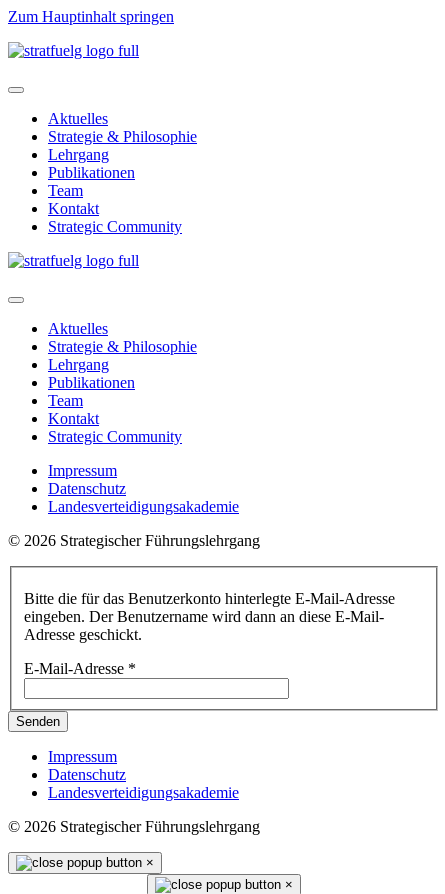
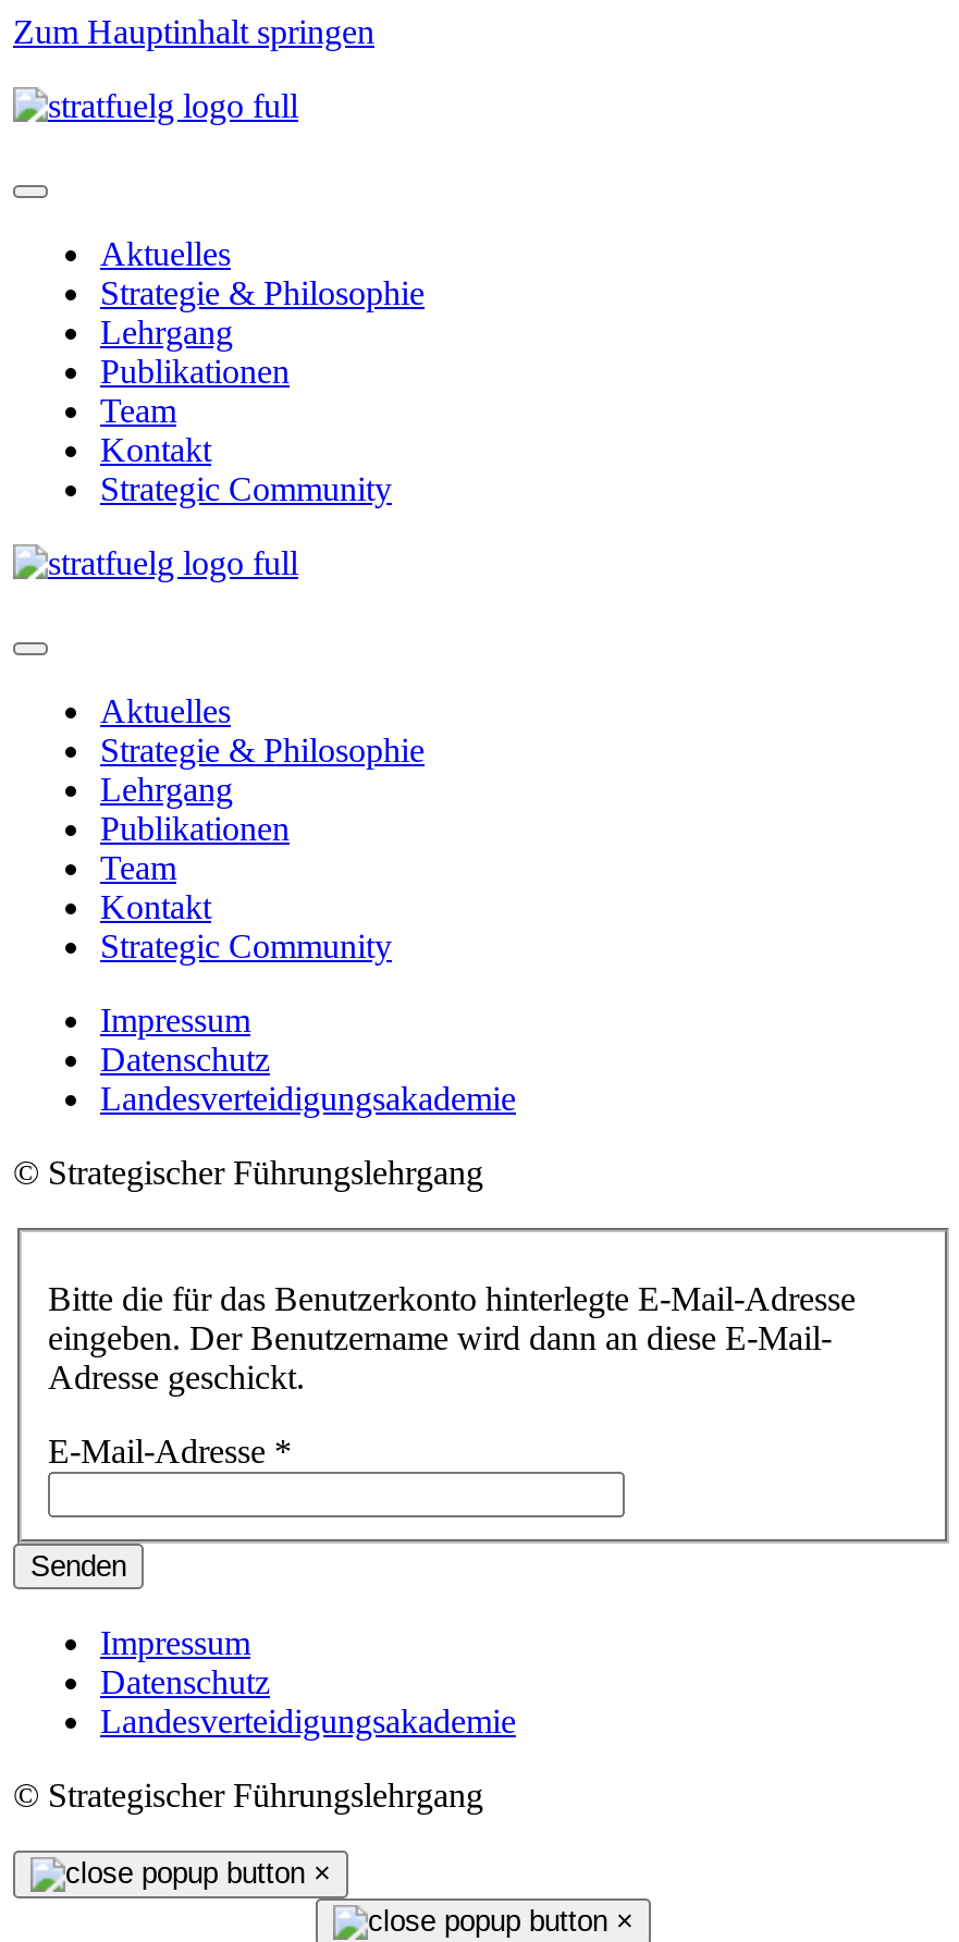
- © 2026 Strategischer Führungslehrgang
+ © Strategischer Führungslehrgang

- © 2026 Strategischer Führungslehrgang
+ © Strategischer Führungslehrgang
